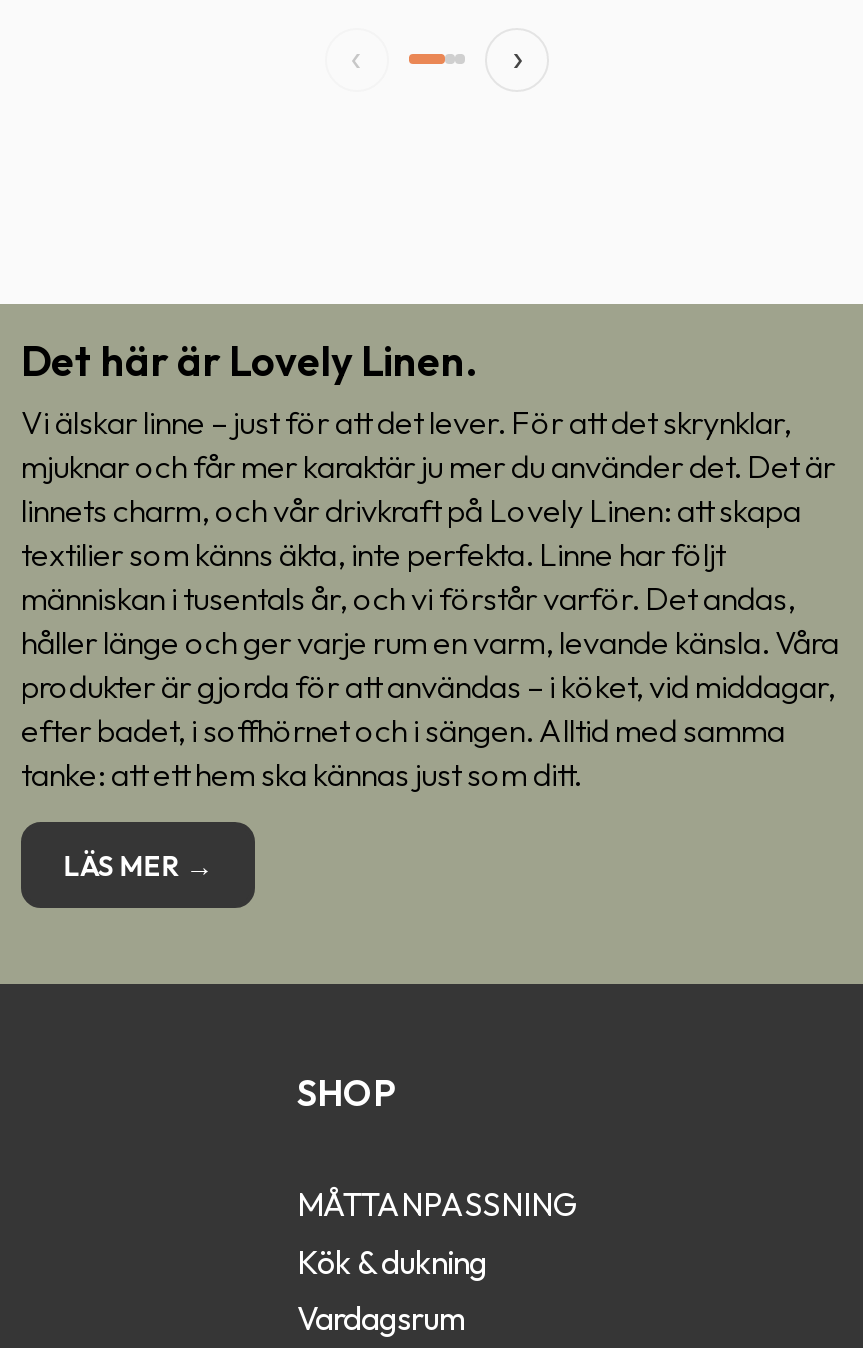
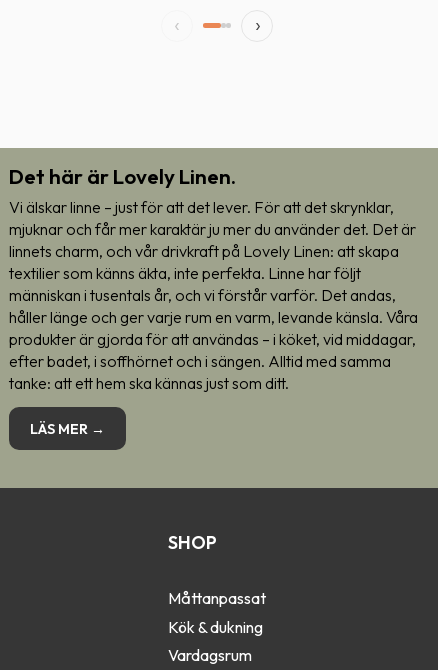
- MÅTTANPASSNING
+ Måttanpassat
